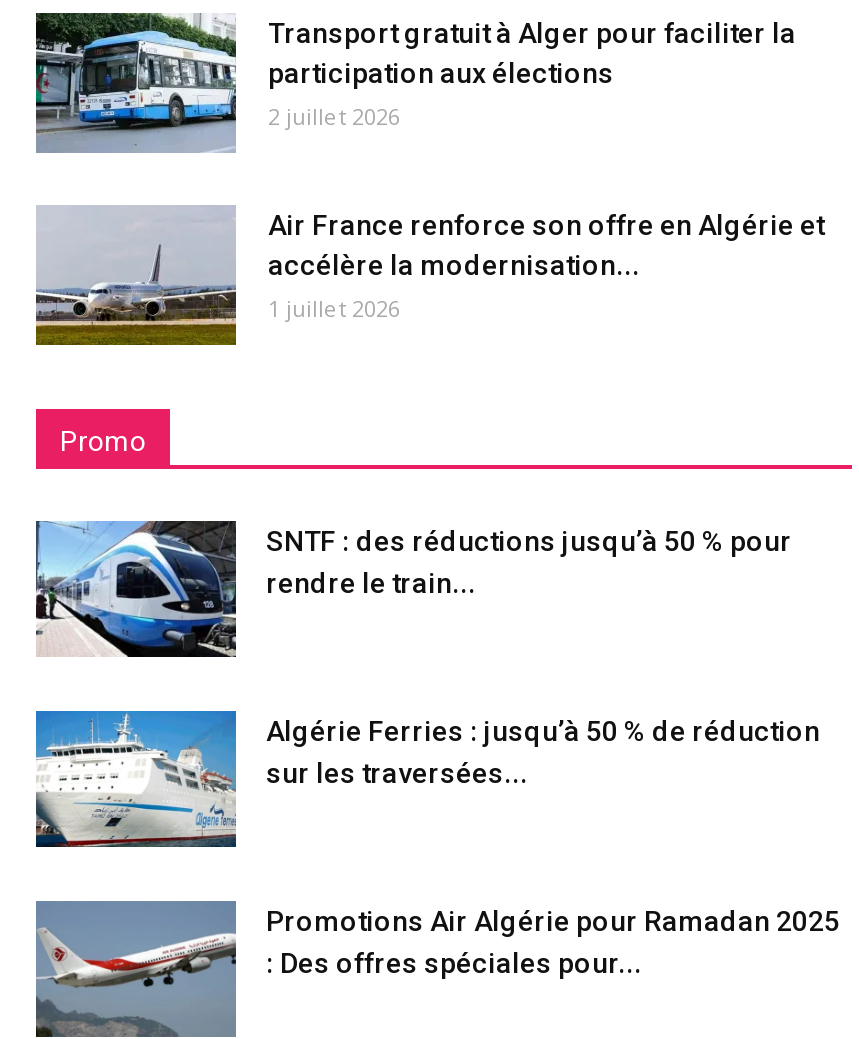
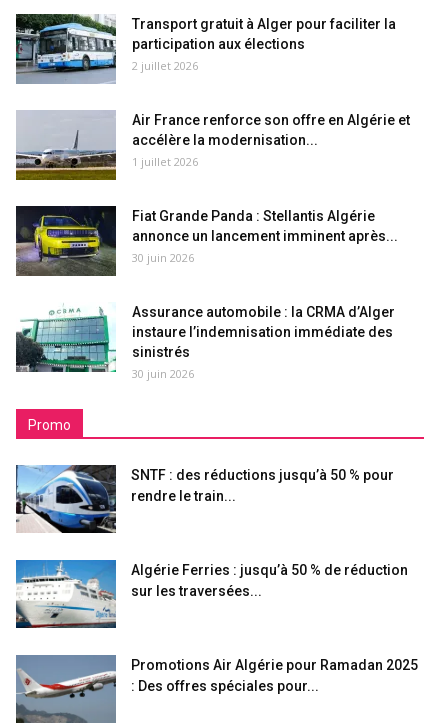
+ [image]
+ Fiat Grande Panda : Stellantis Algérie
+ annonce un lancement imminent après...
+ 30 juin 2026
+ Assurance automobile : la CRMA d’Alger
+ instaure l’indemnisation immédiate des
+ sinistrés
+ 30 juin 2026

+ [image]
